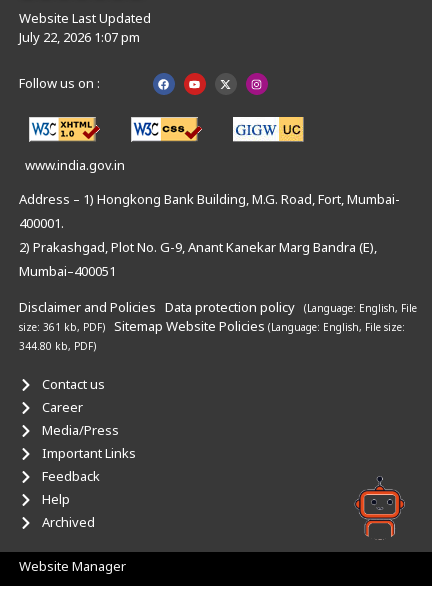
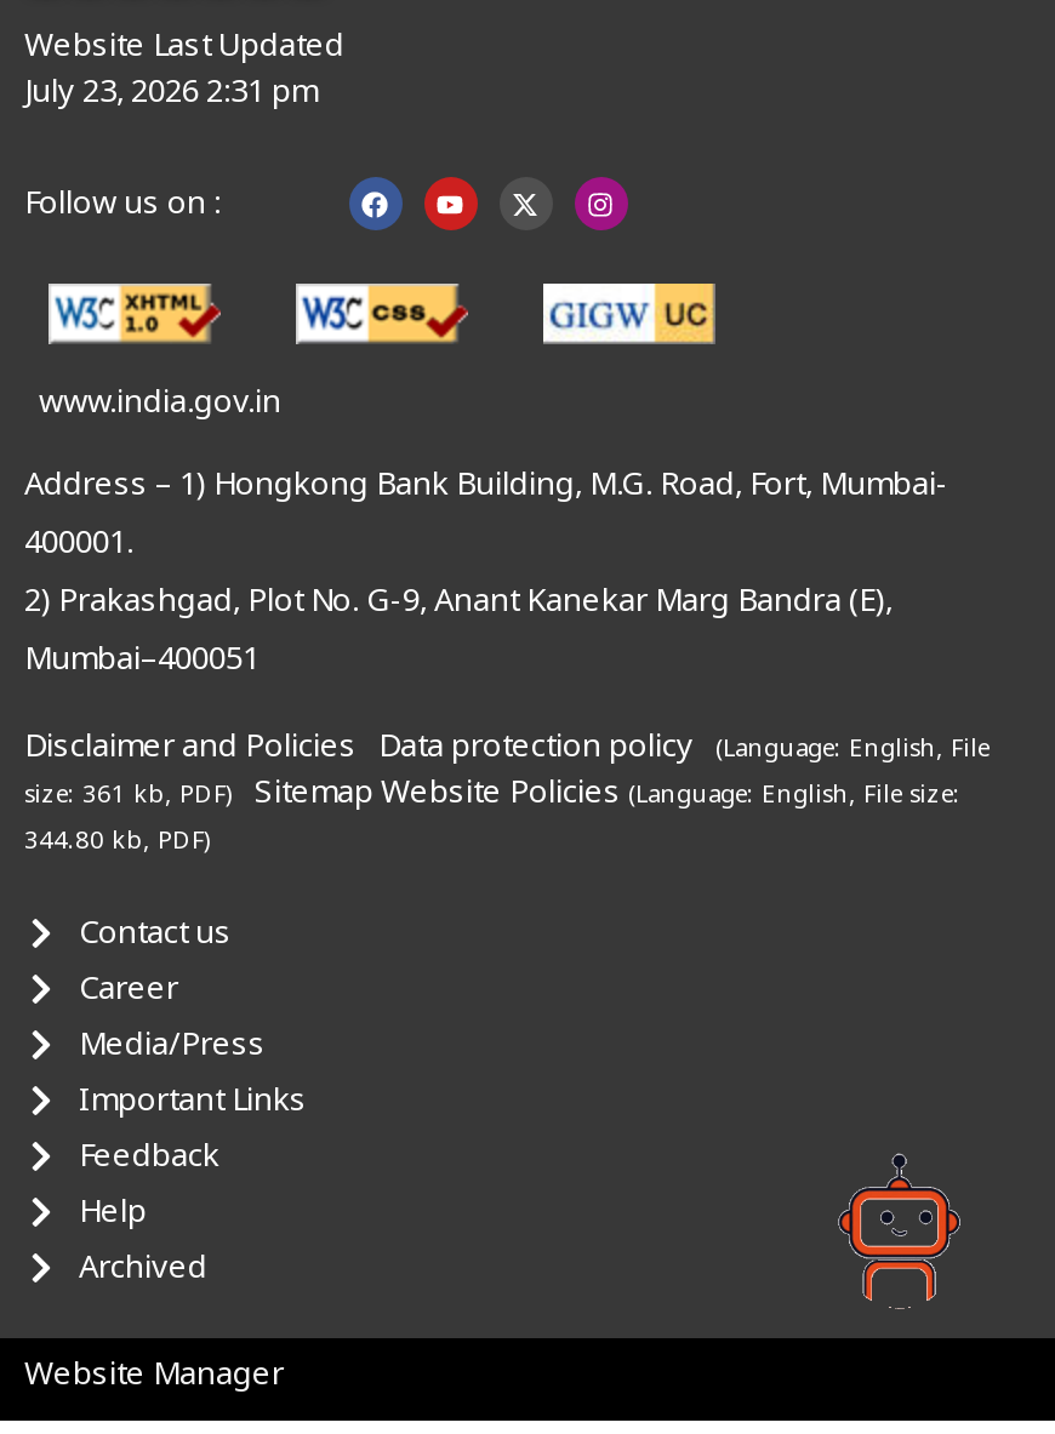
- July 22, 2026 1:07 pm
+ July 23, 2026 2:31 pm
